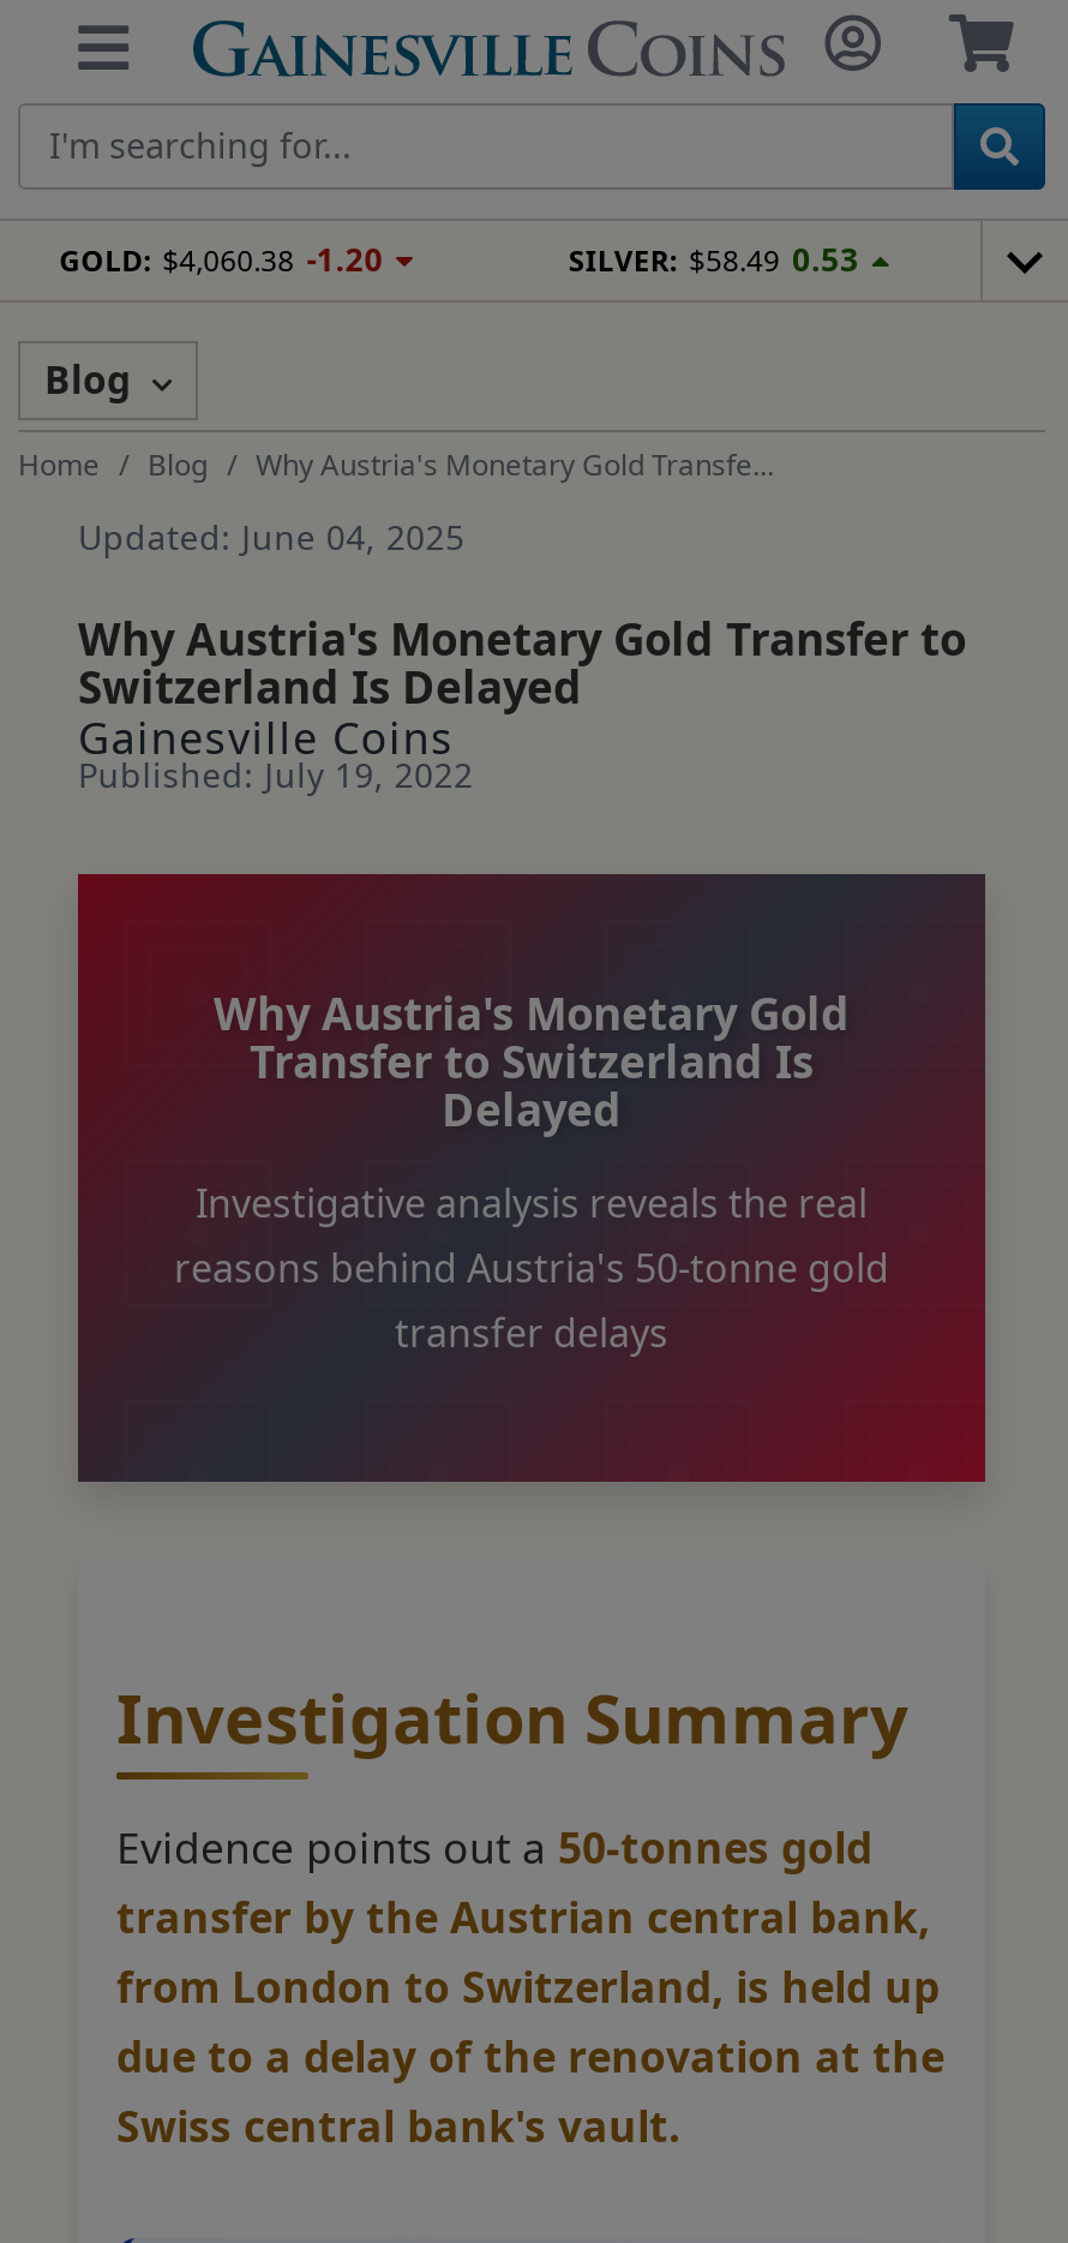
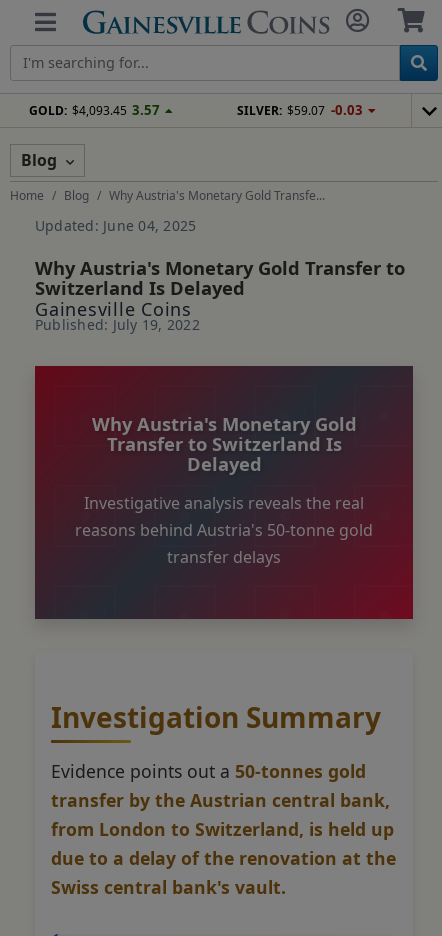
- GOLD: $4,060.38 -1.20
+ GOLD: $4,093.45 3.57

- SILVER: $58.49 0.53
+ SILVER: $59.07 -0.03
